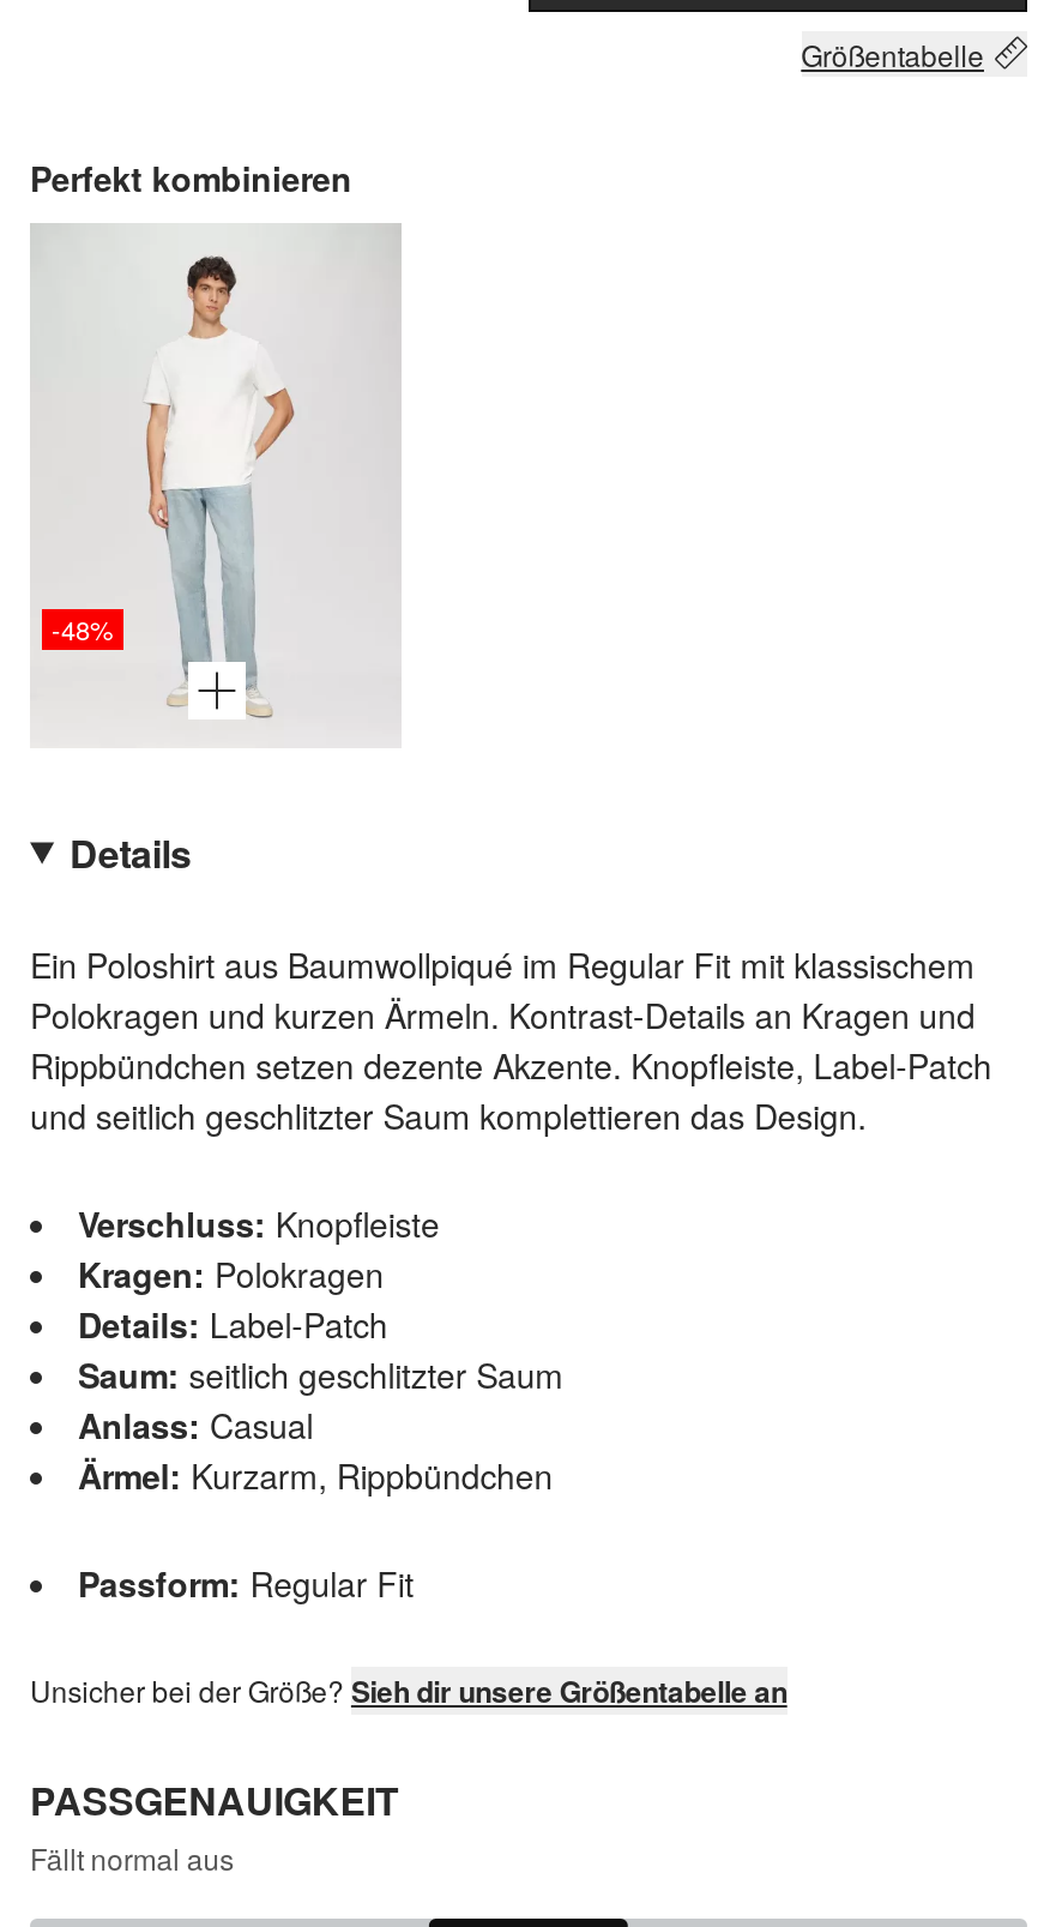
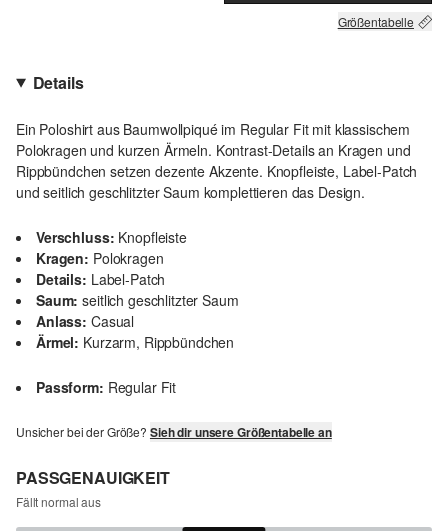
- Perfekt kombinieren

- [image]
- -48%
